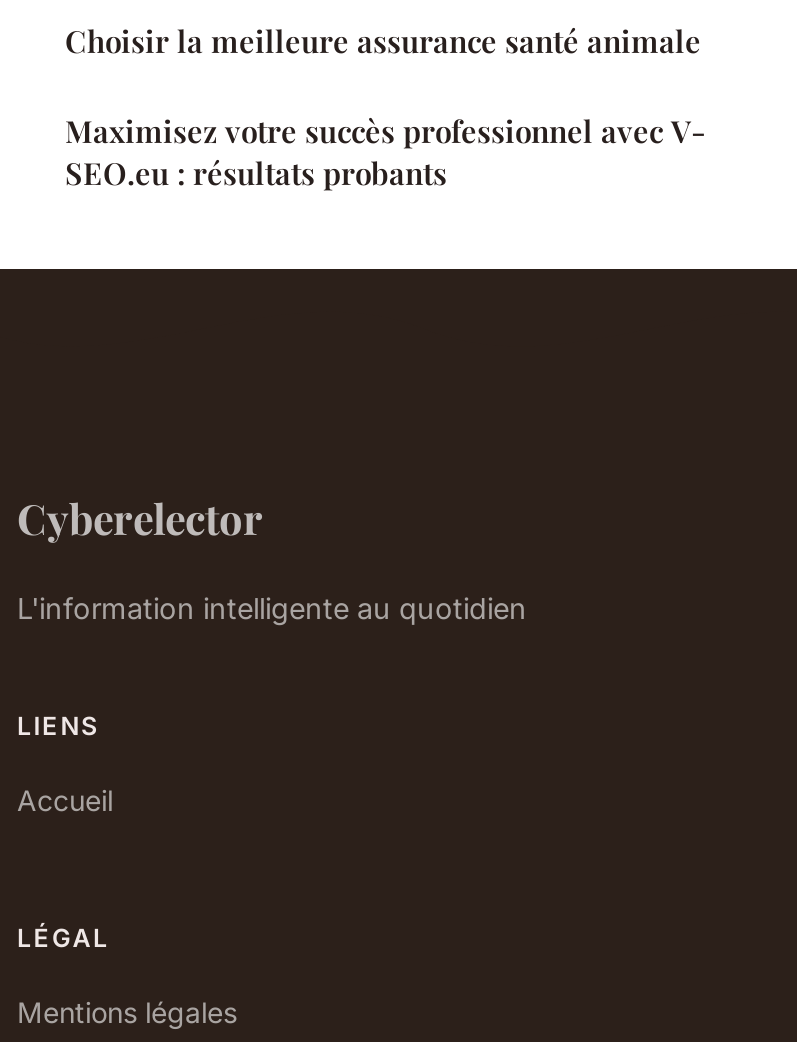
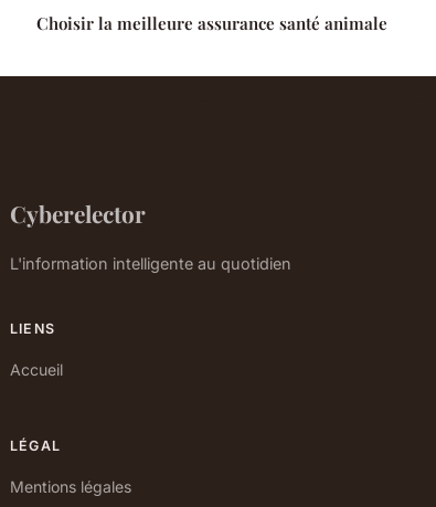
- Maximisez votre succès professionnel avec V-
- SEO.eu : résultats probants
